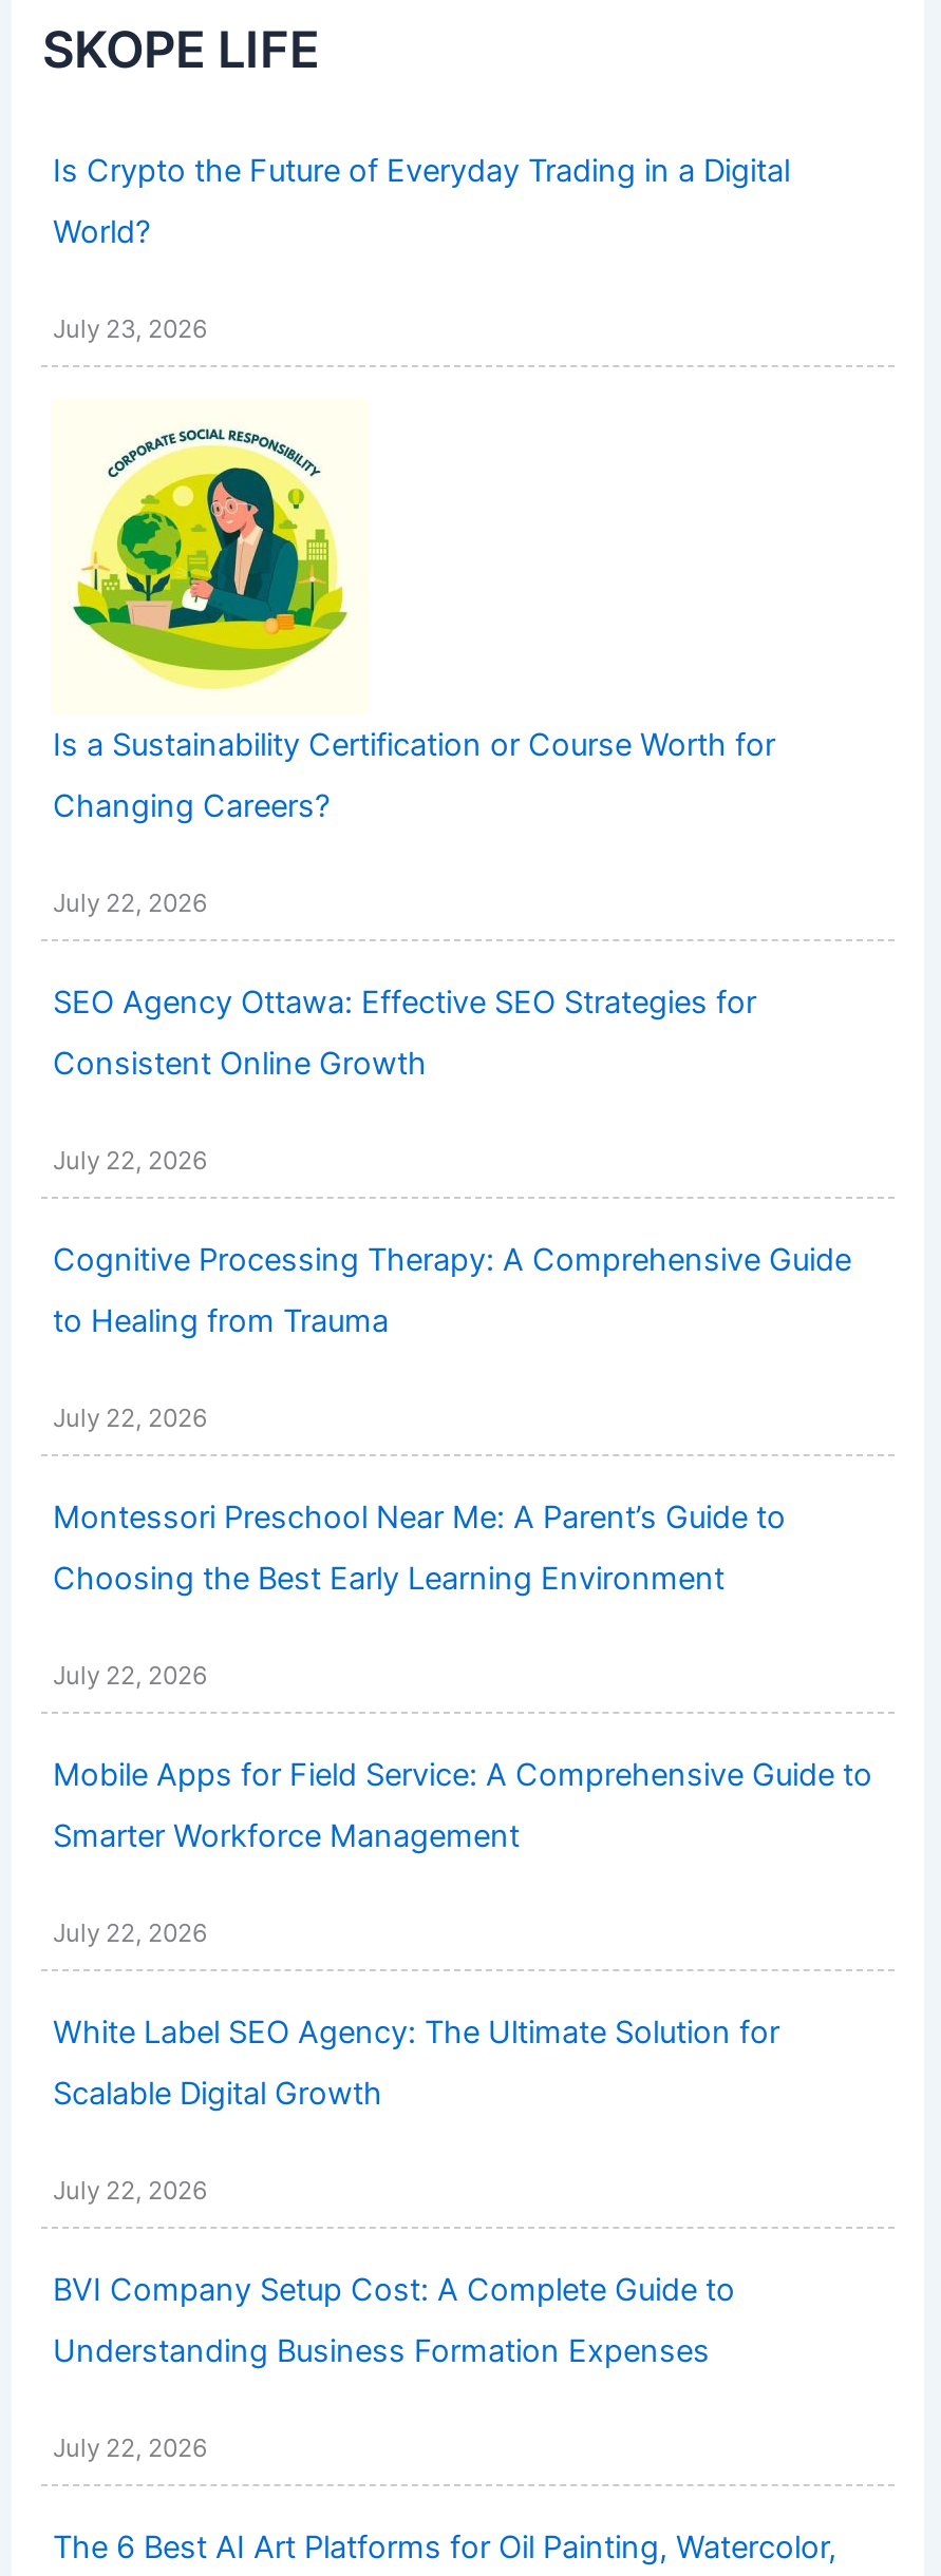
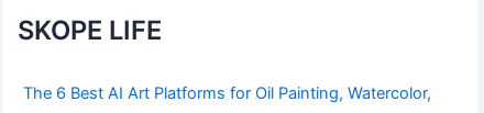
- Is Crypto the Future of Everyday Trading in a Digital
- World?
- July 23, 2026

- [image]
- Is a Sustainability Certification or Course Worth for
- Changing Careers?
- July 22, 2026
- SEO Agency Ottawa: Effective SEO Strategies for
- Consistent Online Growth
- July 22, 2026
- Cognitive Processing Therapy: A Comprehensive Guide
- to Healing from Trauma
- July 22, 2026
- Montessori Preschool Near Me: A Parent’s Guide to
- Choosing the Best Early Learning Environment
- July 22, 2026
- Mobile Apps for Field Service: A Comprehensive Guide to
- Smarter Workforce Management
- July 22, 2026
- White Label SEO Agency: The Ultimate Solution for
- Scalable Digital Growth
- July 22, 2026
- BVI Company Setup Cost: A Complete Guide to
- Understanding Business Formation Expenses
- July 22, 2026
